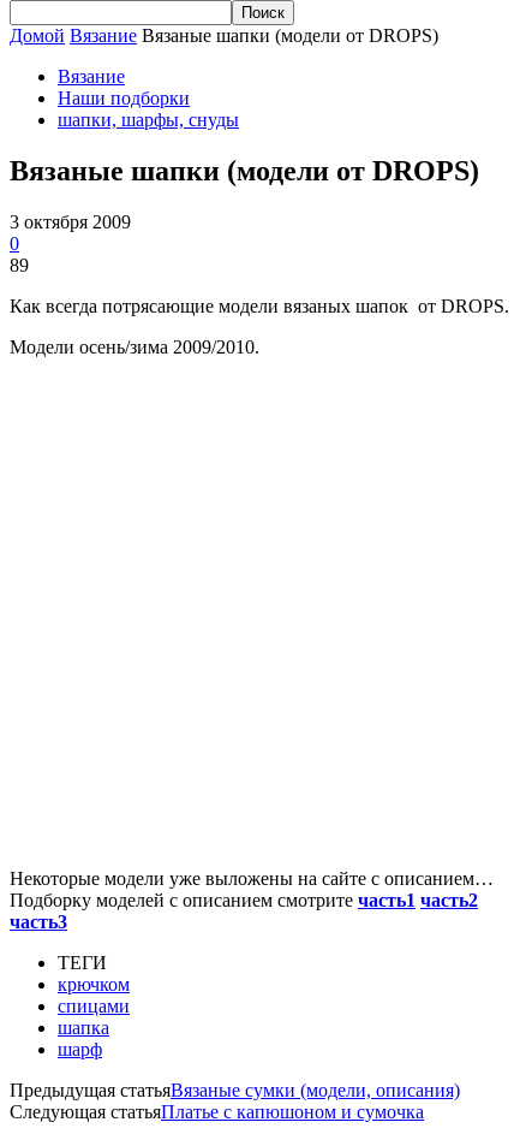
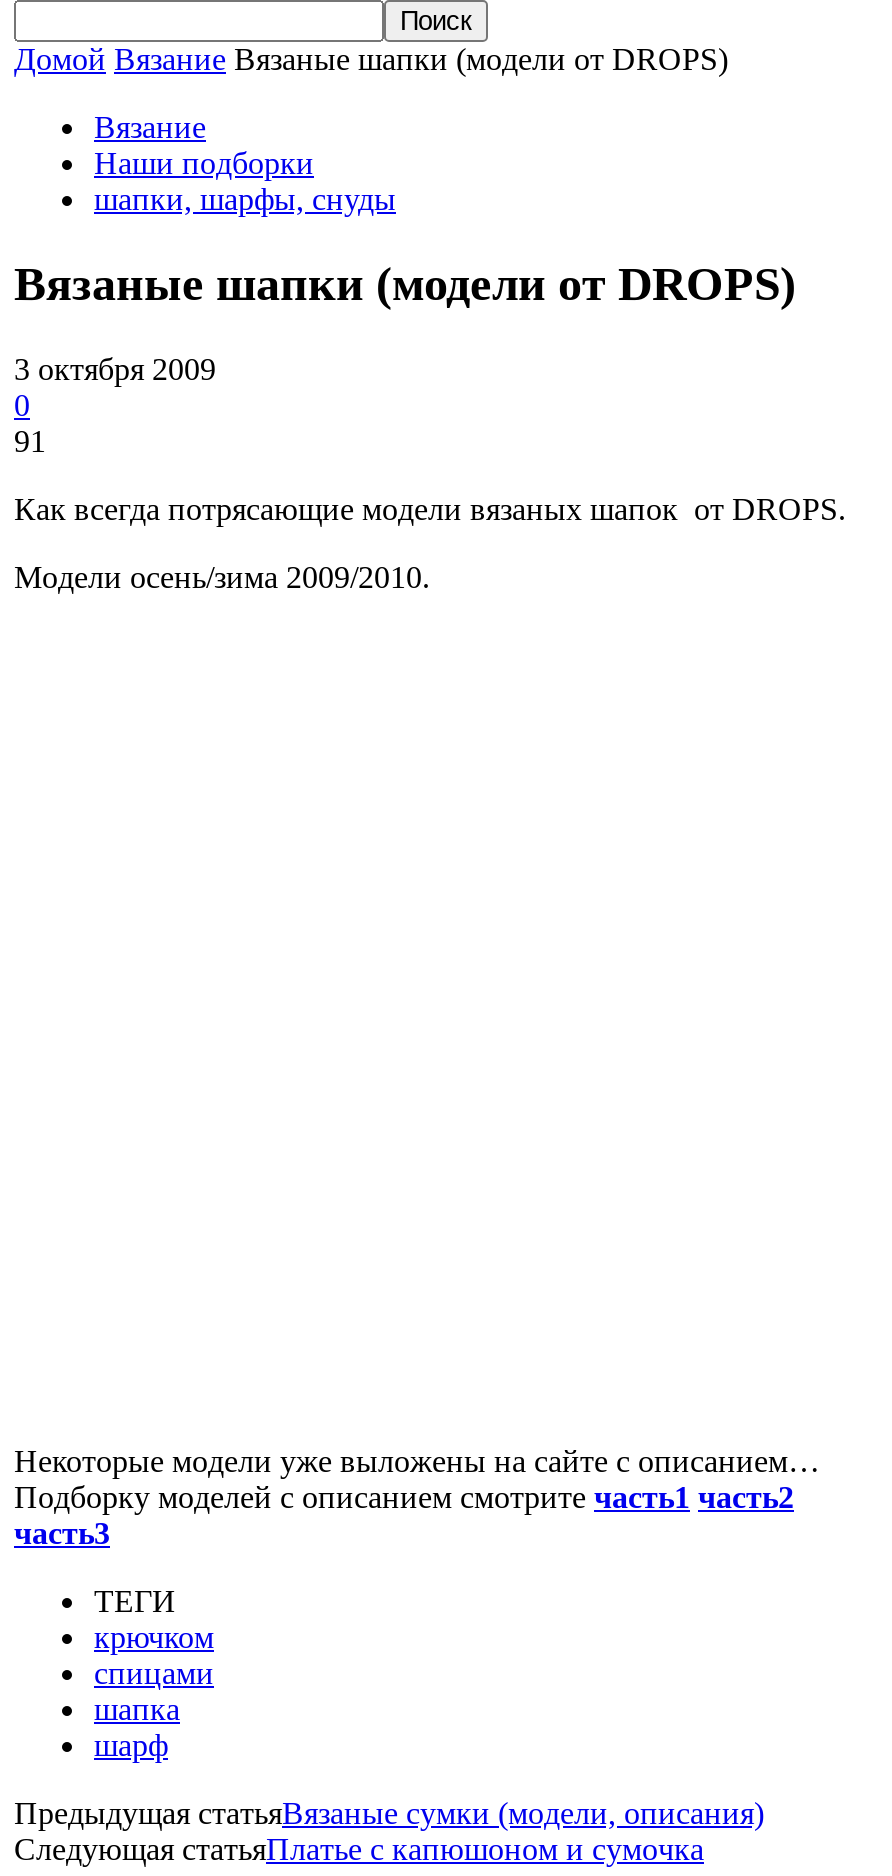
- 89
+ 91
